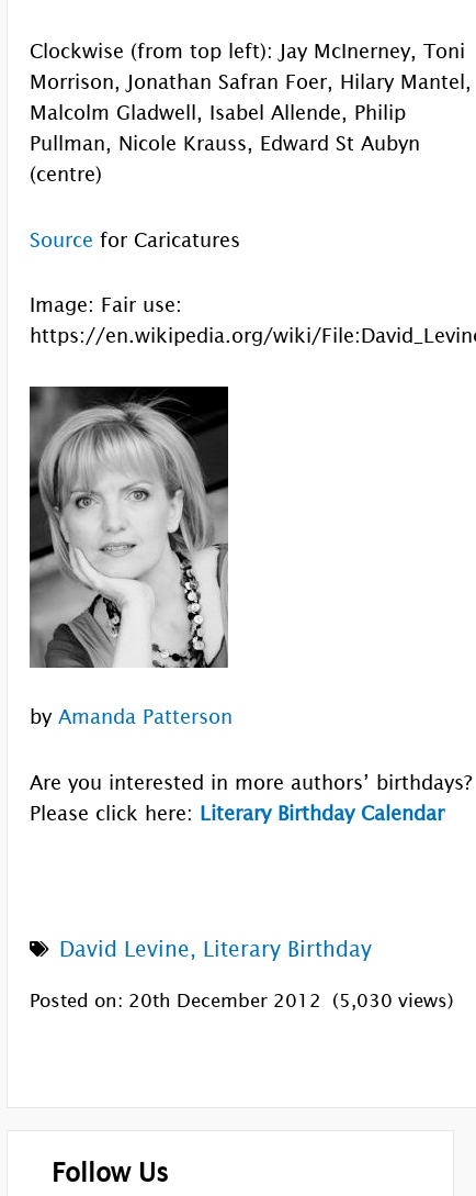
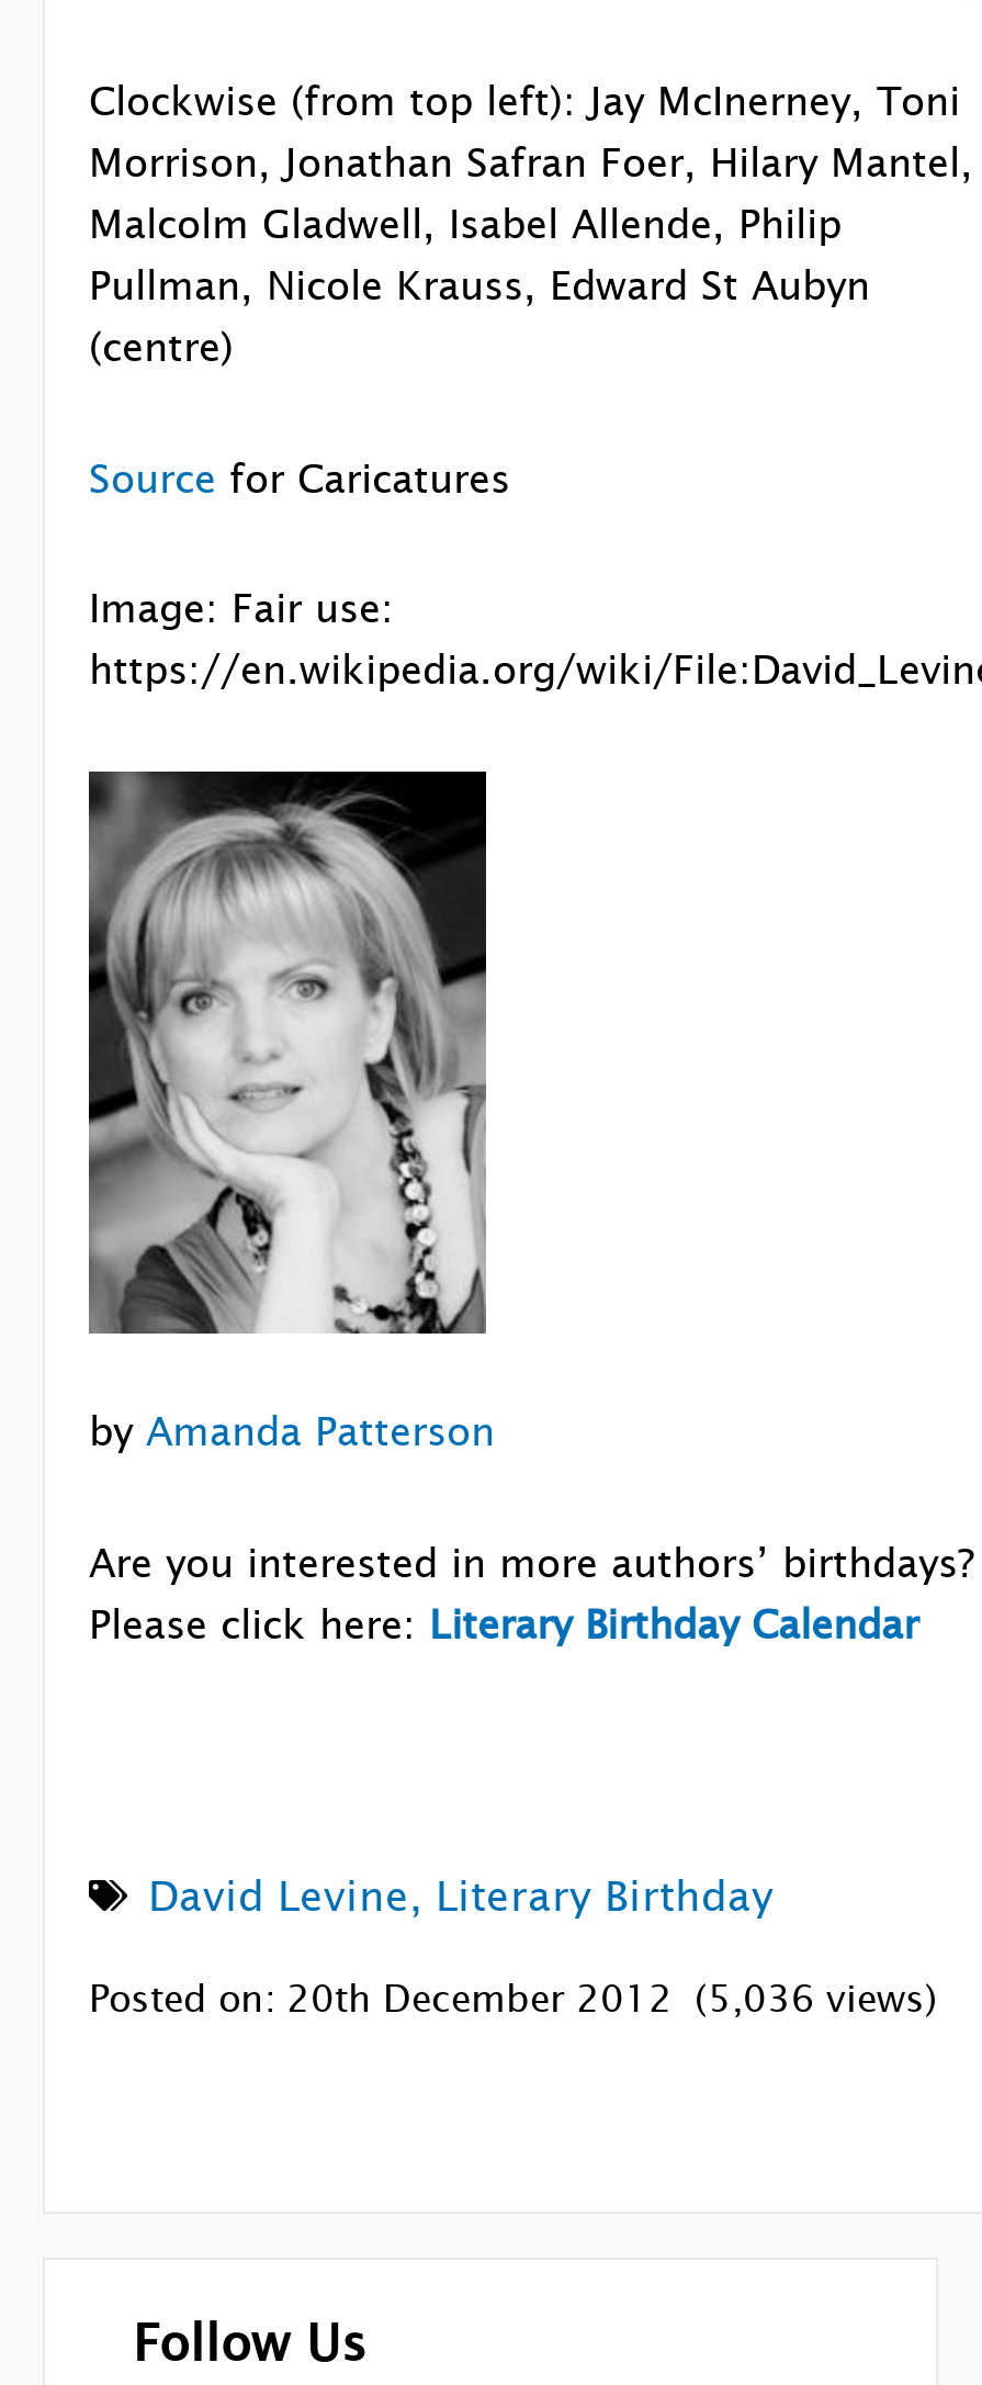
- Posted on: 20th December 2012 (5,030 views)
+ Posted on: 20th December 2012 (5,036 views)
